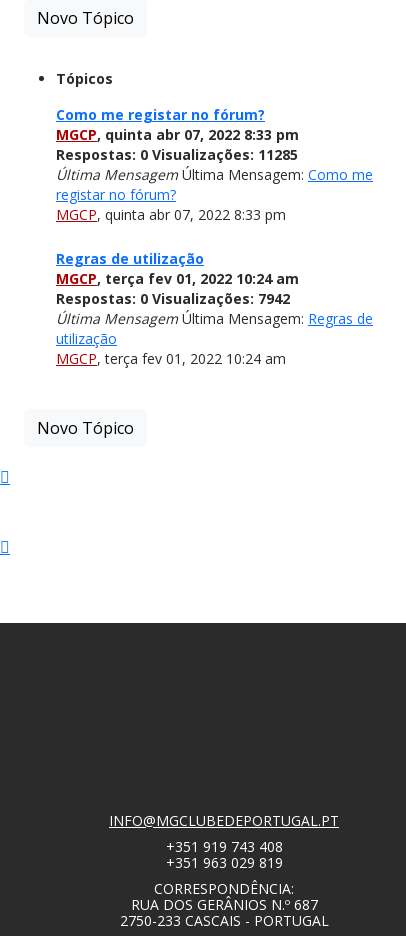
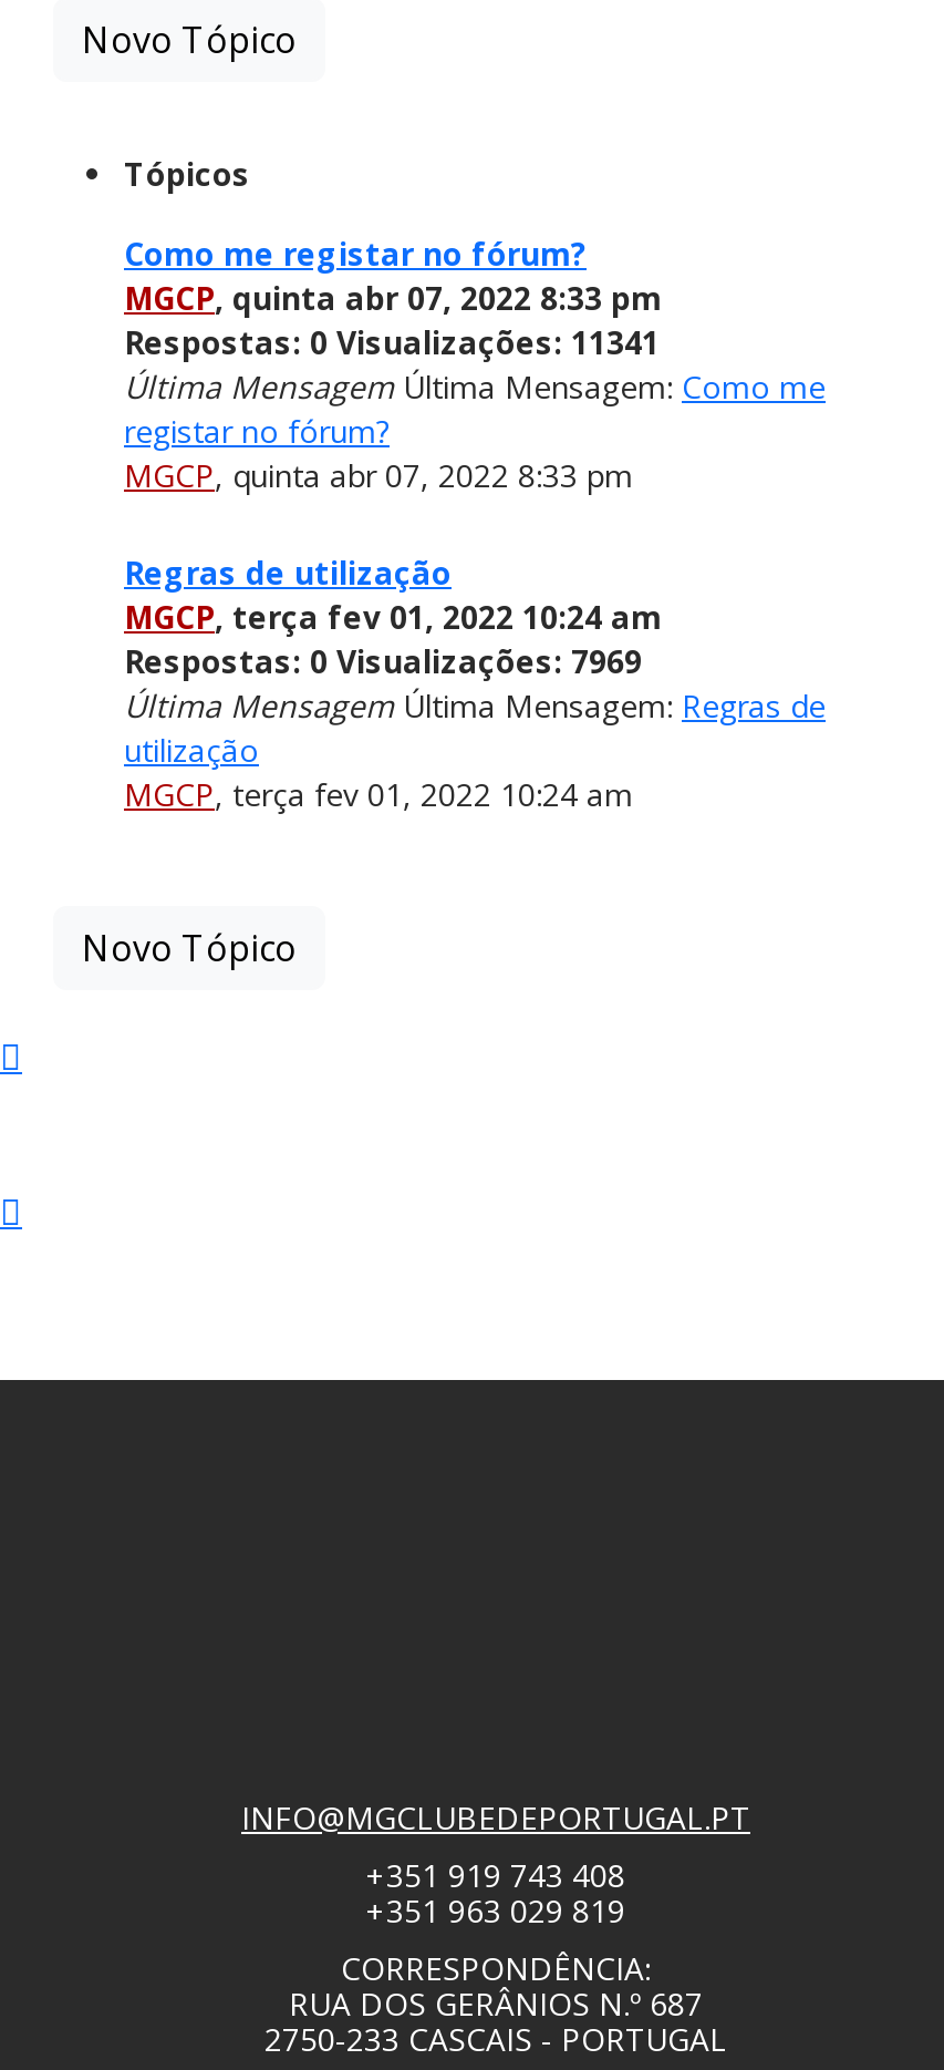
- Respostas: 0 Visualizações: 11285
+ Respostas: 0 Visualizações: 11341

- Respostas: 0 Visualizações: 7942
+ Respostas: 0 Visualizações: 7969
